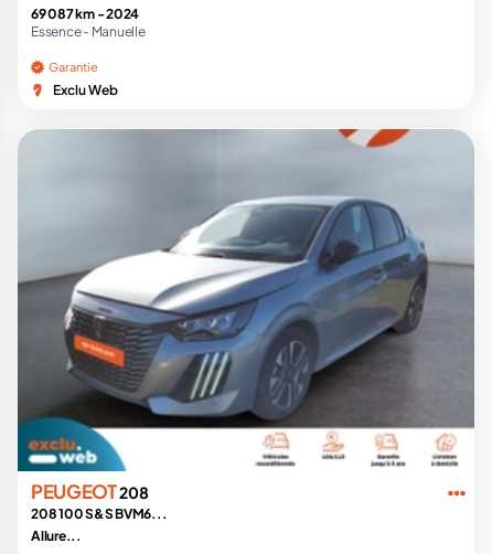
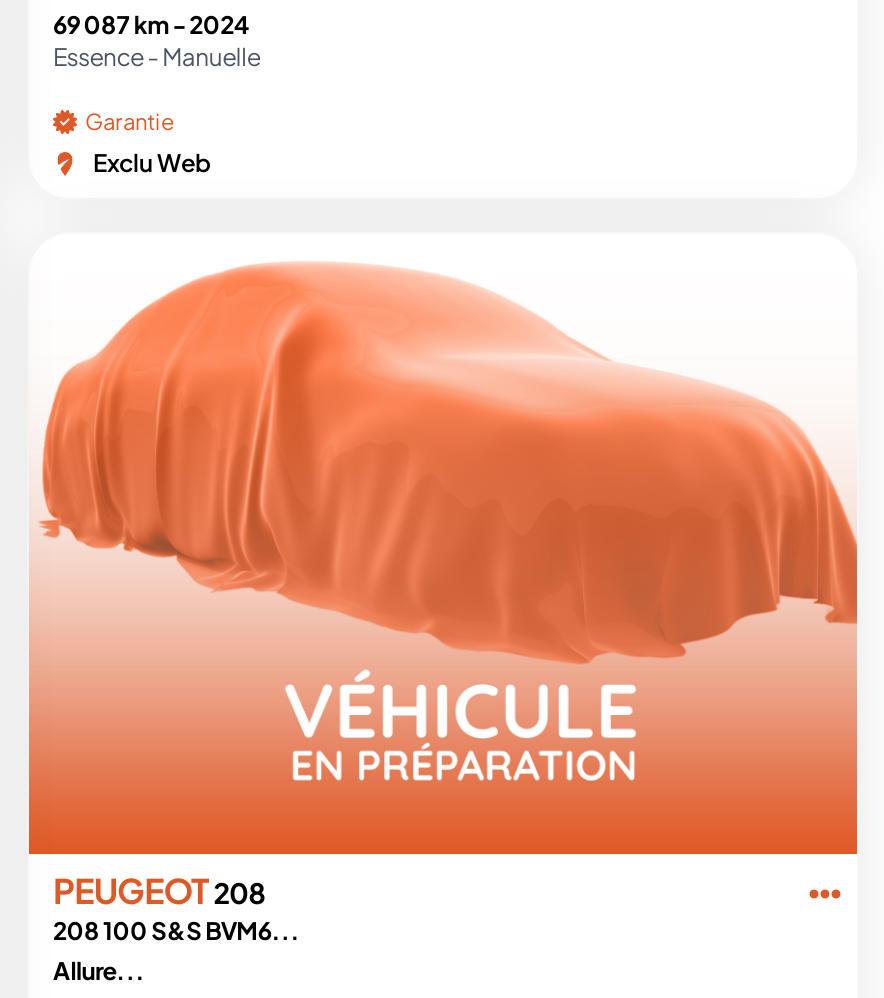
- [image]
+ [image]
